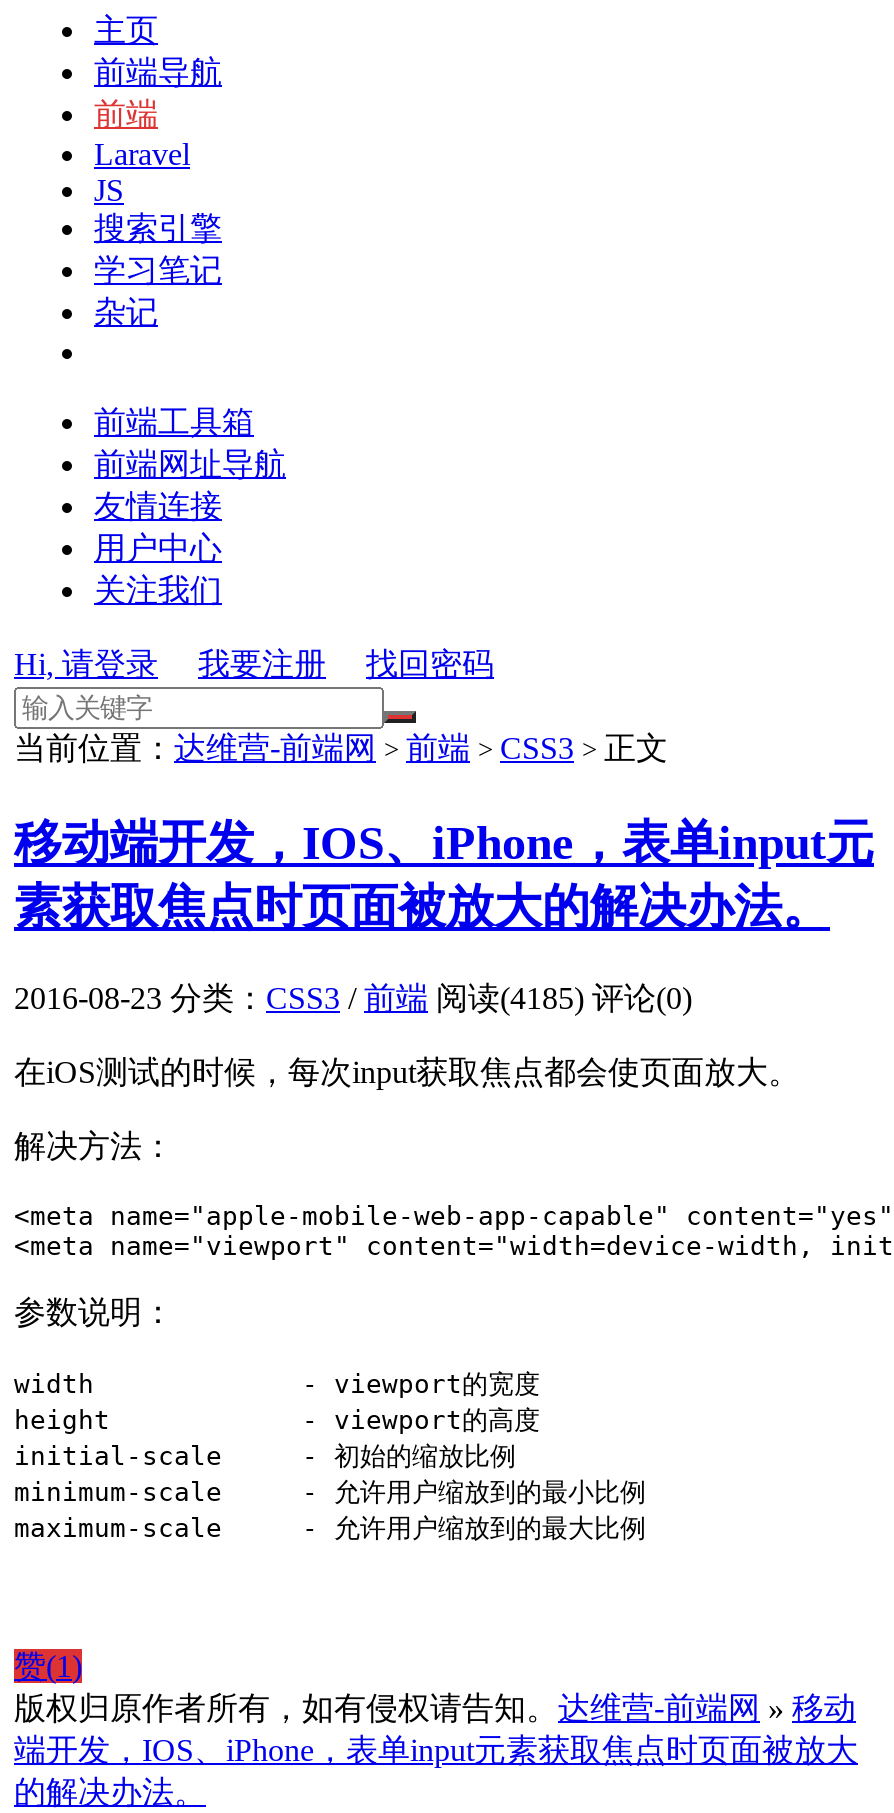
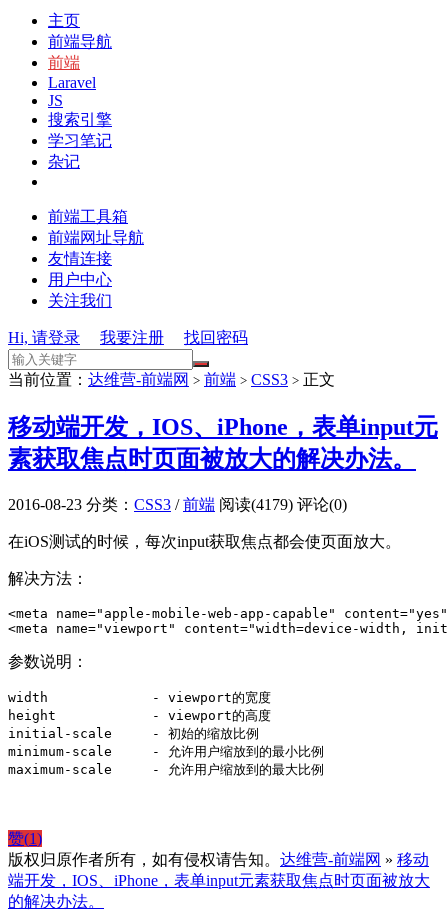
- 2016-08-23 分类：CSS3 /前端 阅读(4185) 评论(0)
+ 2016-08-23 分类：CSS3 /前端 阅读(4179) 评论(0)
